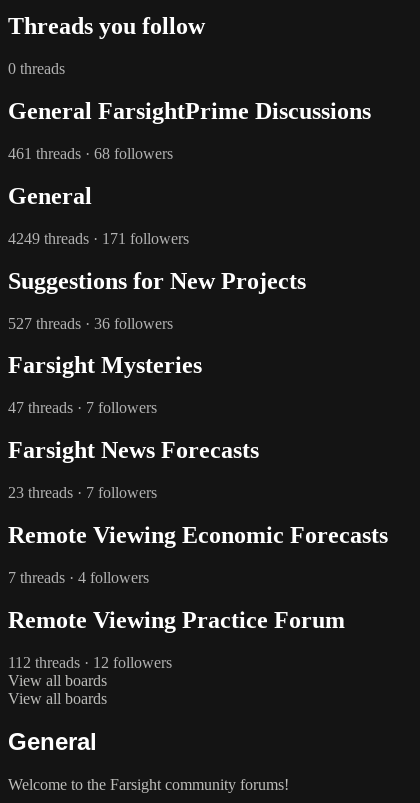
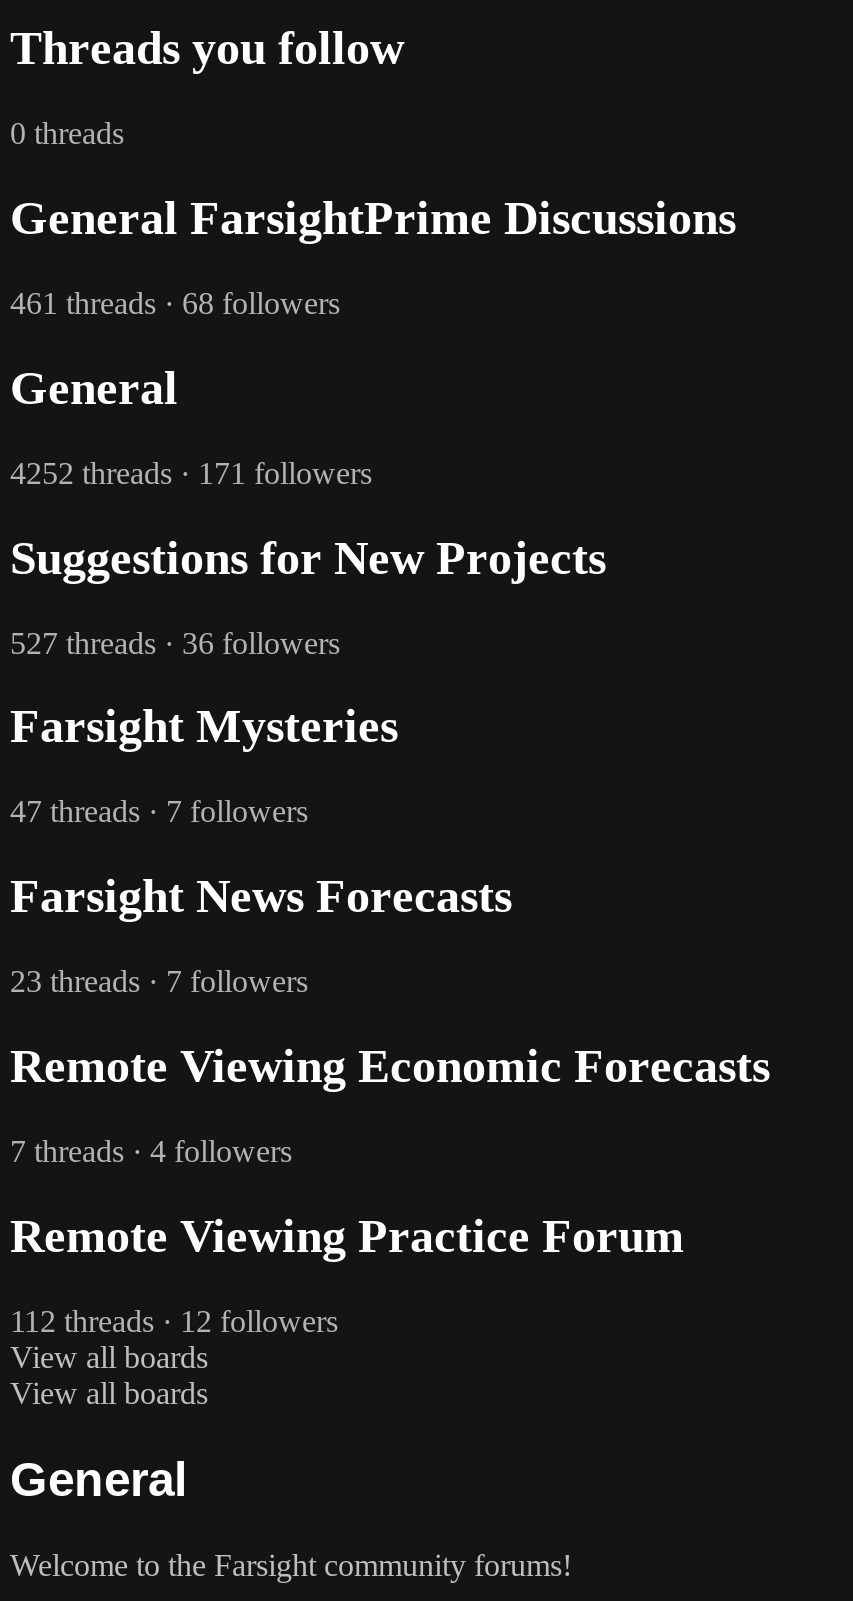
- 4249 threads · 171 followers
+ 4252 threads · 171 followers
